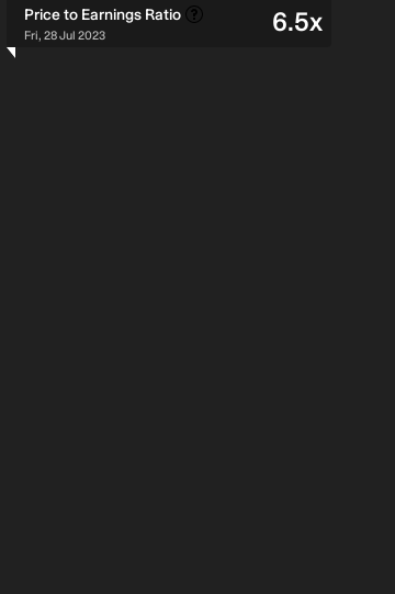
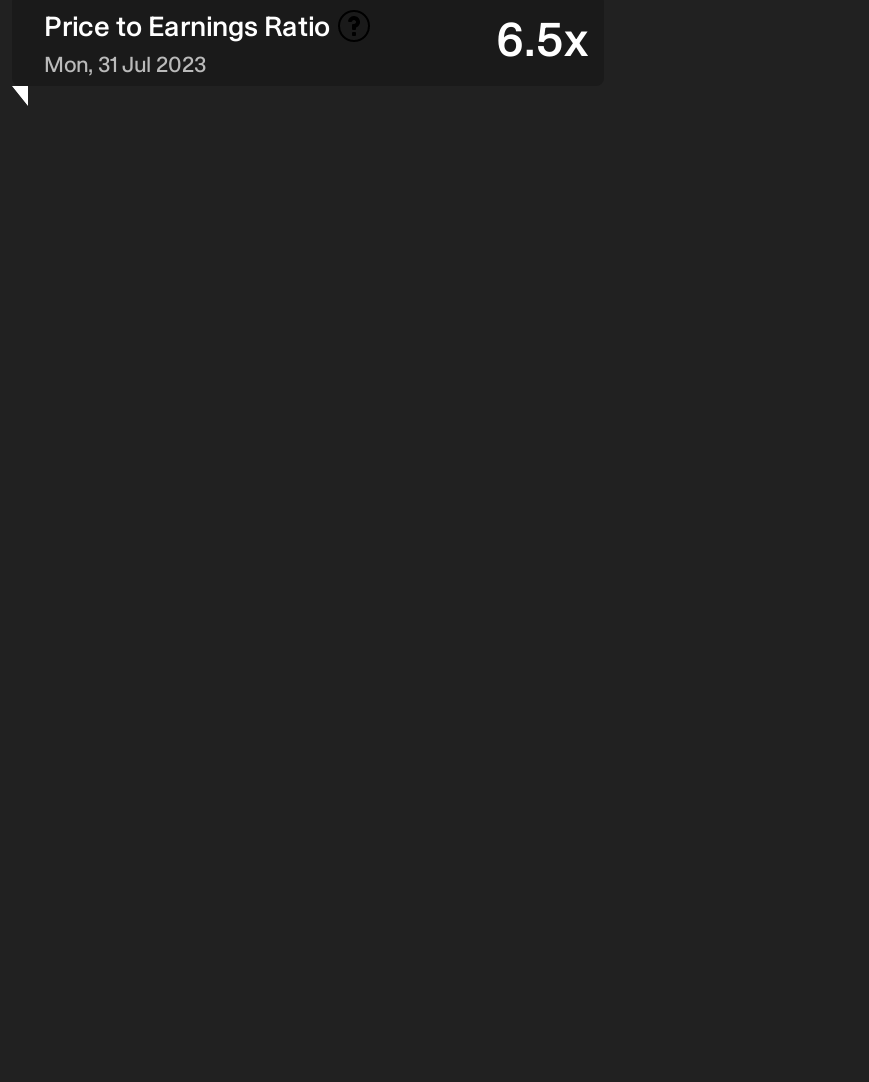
- Fri, 28 Jul 2023
+ Mon, 31 Jul 2023
